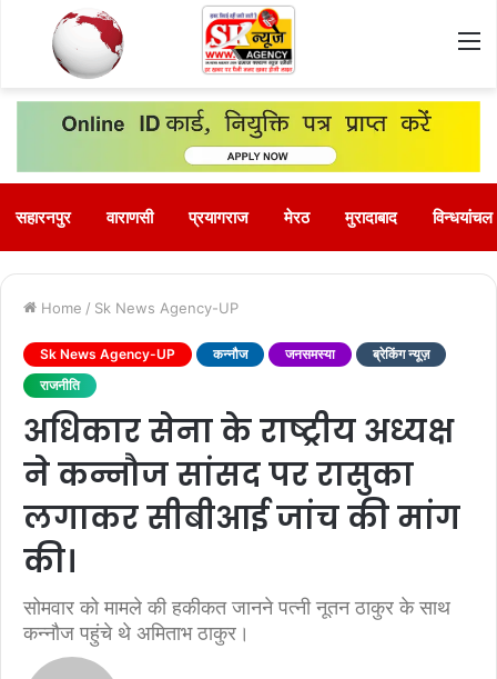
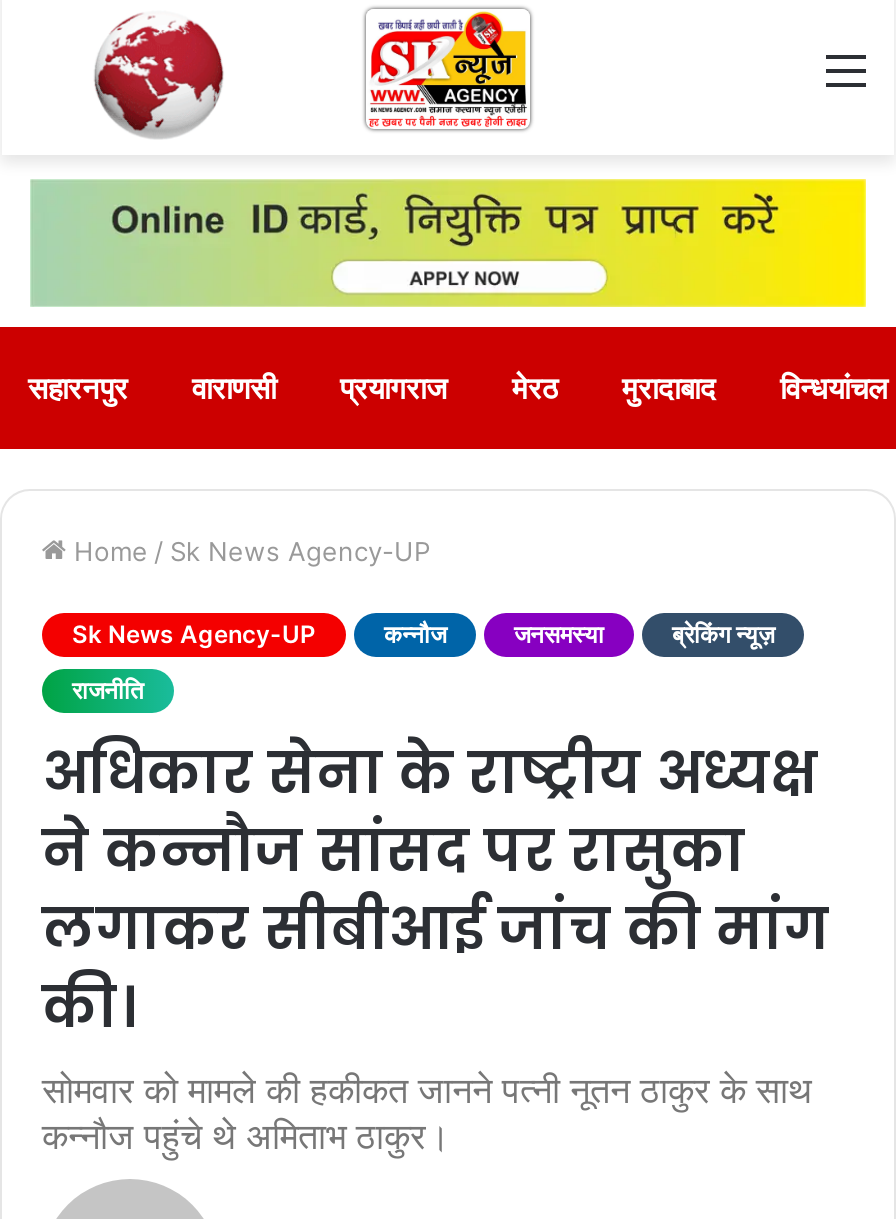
- [image]
+ [image]
